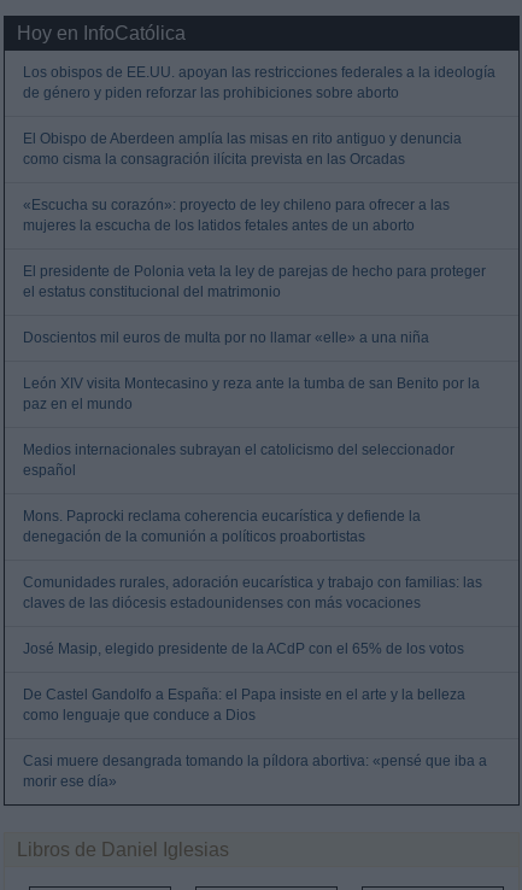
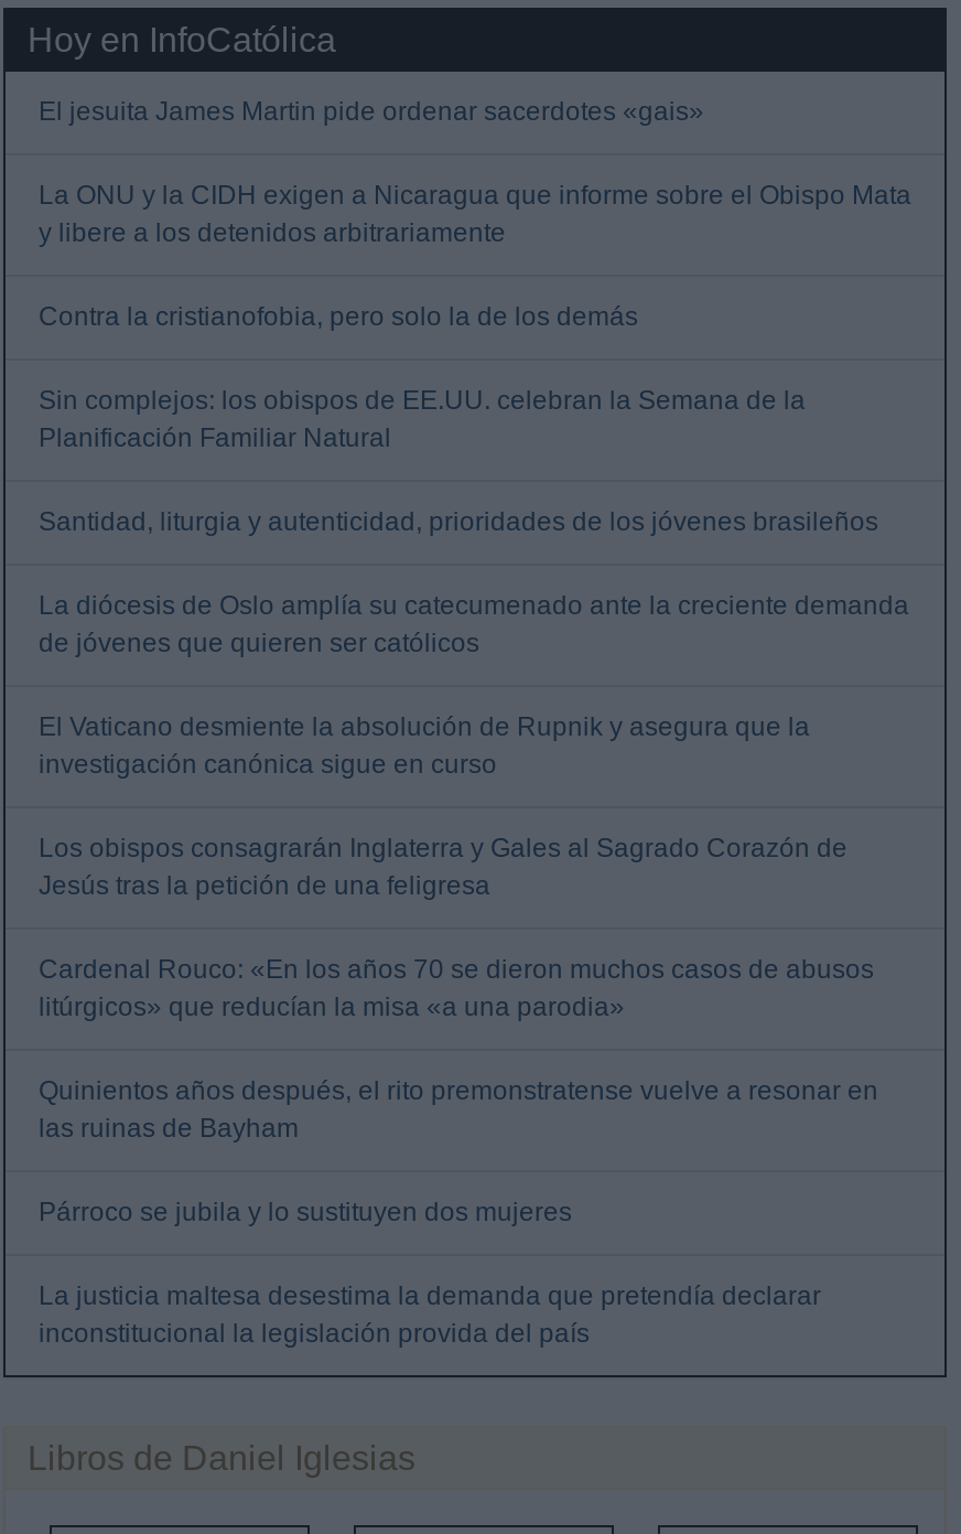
- Los obispos de EE.UU. apoyan las restricciones federales a la ideología
- de género y piden reforzar las prohibiciones sobre aborto
+ El jesuita James Martin pide ordenar sacerdotes «gais»

- El Obispo de Aberdeen amplía las misas en rito antiguo y denuncia
- como cisma la consagración ilícita prevista en las Orcadas
+ La ONU y la CIDH exigen a Nicaragua que informe sobre el Obispo Mata
+ y libere a los detenidos arbitrariamente

- «Escucha su corazón»: proyecto de ley chileno para ofrecer a las
- mujeres la escucha de los latidos fetales antes de un aborto
+ Contra la cristianofobia, pero solo la de los demás

- El presidente de Polonia veta la ley de parejas de hecho para proteger
- el estatus constitucional del matrimonio
+ Sin complejos: los obispos de EE.UU. celebran la Semana de la
+ Planificación Familiar Natural

- Doscientos mil euros de multa por no llamar «elle» a una niña
+ Santidad, liturgia y autenticidad, prioridades de los jóvenes brasileños

- León XIV visita Montecasino y reza ante la tumba de san Benito por la
- paz en el mundo
+ La diócesis de Oslo amplía su catecumenado ante la creciente demanda
+ de jóvenes que quieren ser católicos

- Medios internacionales subrayan el catolicismo del seleccionador
- español
+ El Vaticano desmiente la absolución de Rupnik y asegura que la
+ investigación canónica sigue en curso

- Mons. Paprocki reclama coherencia eucarística y defiende la
- denegación de la comunión a políticos proabortistas
+ Los obispos consagrarán Inglaterra y Gales al Sagrado Corazón de
+ Jesús tras la petición de una feligresa

- Comunidades rurales, adoración eucarística y trabajo con familias: las
- claves de las diócesis estadounidenses con más vocaciones
+ Cardenal Rouco: «En los años 70 se dieron muchos casos de abusos
+ litúrgicos» que reducían la misa «a una parodia»

- José Masip, elegido presidente de la ACdP con el 65% de los votos
+ Quinientos años después, el rito premonstratense vuelve a resonar en
+ las ruinas de Bayham

- De Castel Gandolfo a España: el Papa insiste en el arte y la belleza
- como lenguaje que conduce a Dios
+ Párroco se jubila y lo sustituyen dos mujeres

- Casi muere desangrada tomando la píldora abortiva: «pensé que iba a
- morir ese día»
+ La justicia maltesa desestima la demanda que pretendía declarar
+ inconstitucional la legislación provida del país
